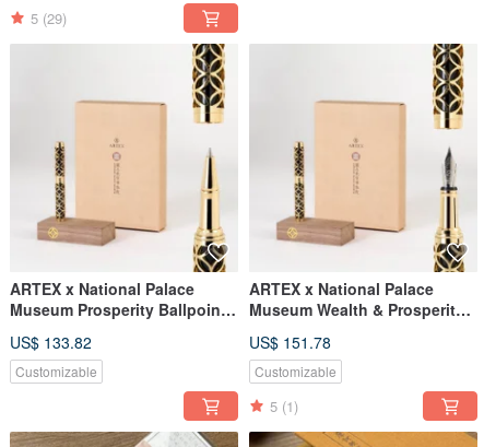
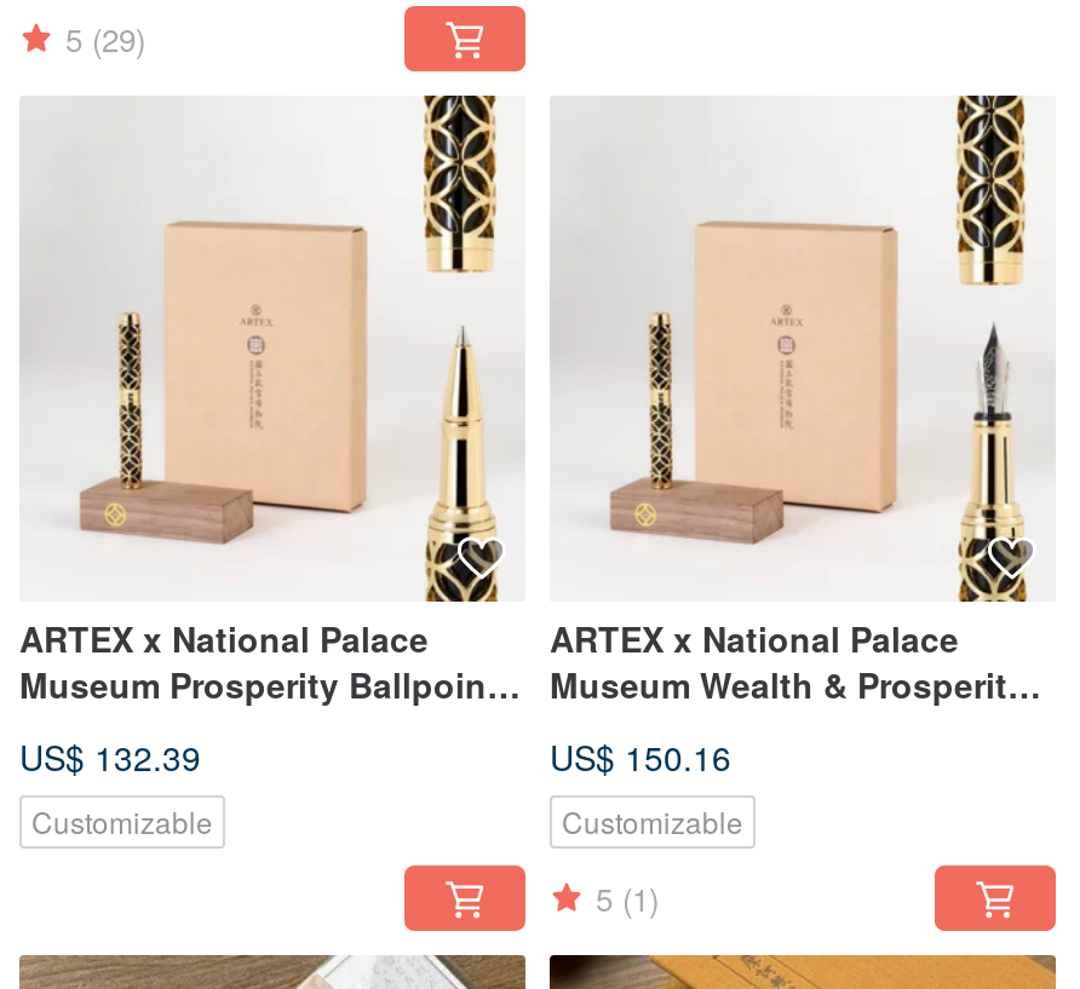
- US$ 133.82
+ US$ 132.39

- US$ 151.78
+ US$ 150.16
